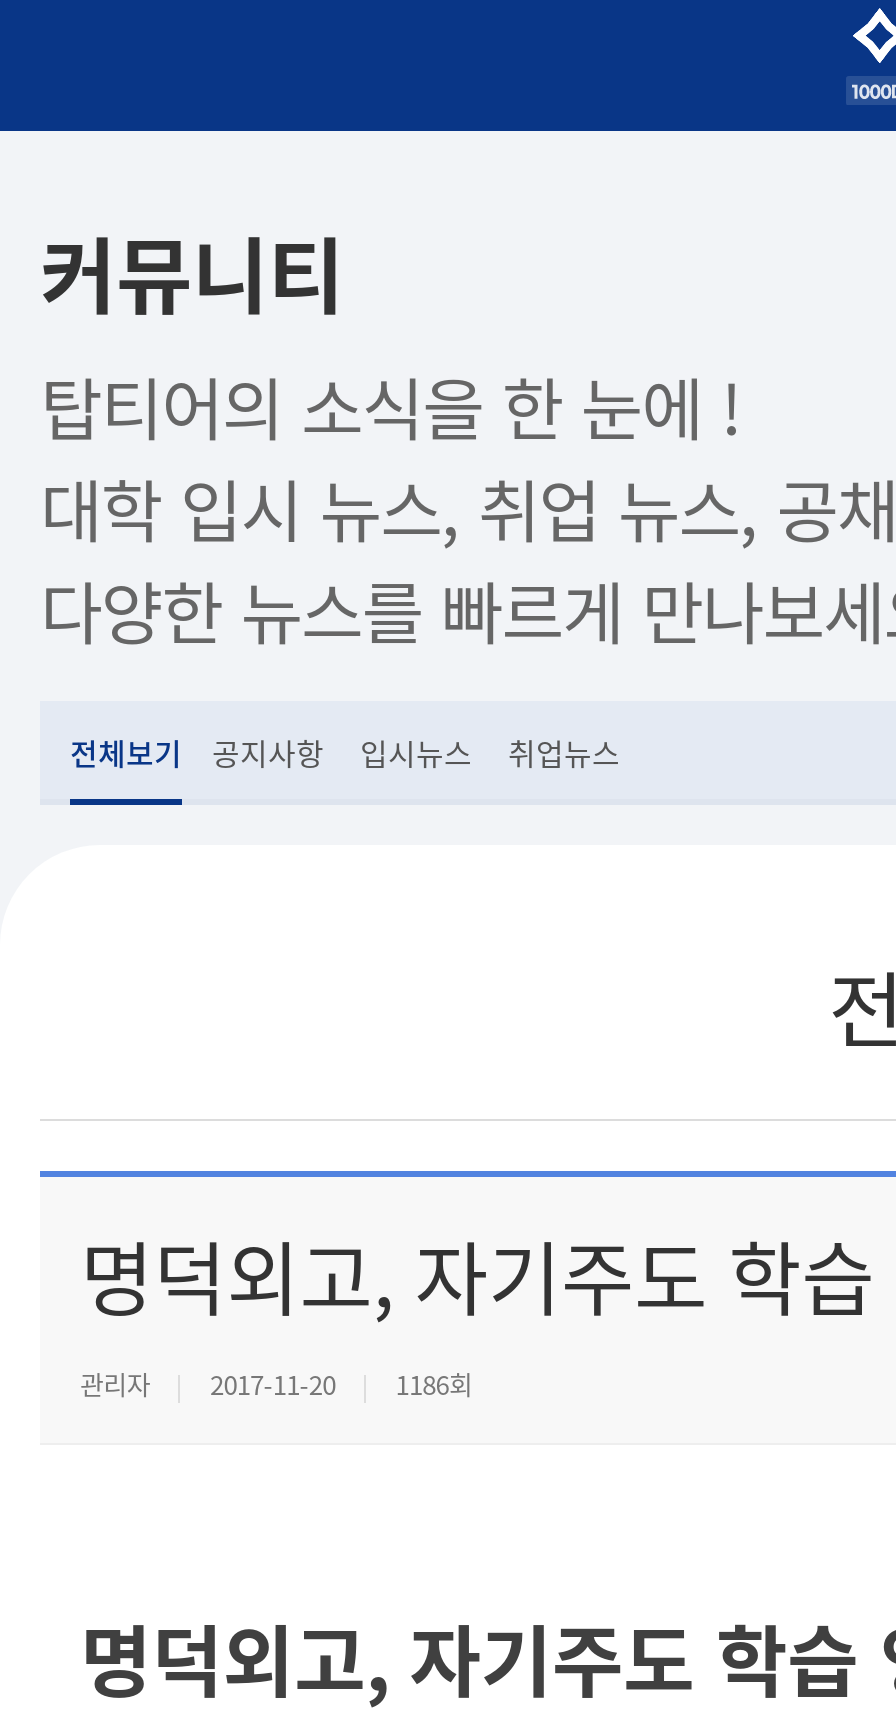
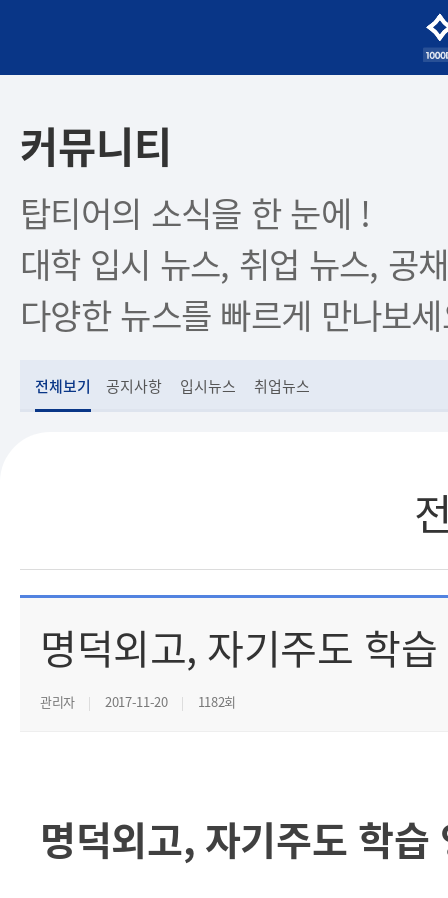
- 관리자 2017-11-20 1186회
+ 관리자 2017-11-20 1182회
